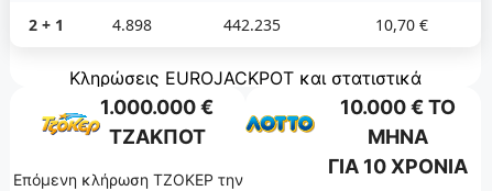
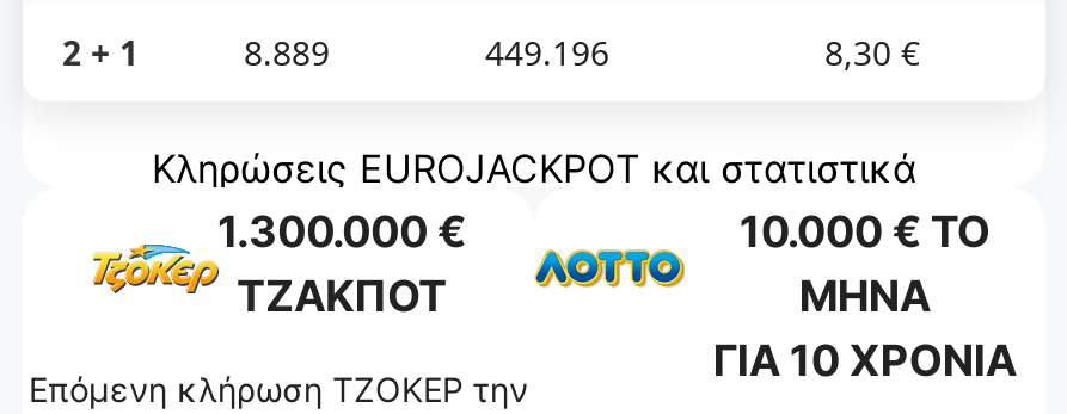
- 4.898
+ 8.889

- 442.235
+ 449.196

- 10,70 €
+ 8,30 €

- 1.000.000 €
+ 1.300.000 €
